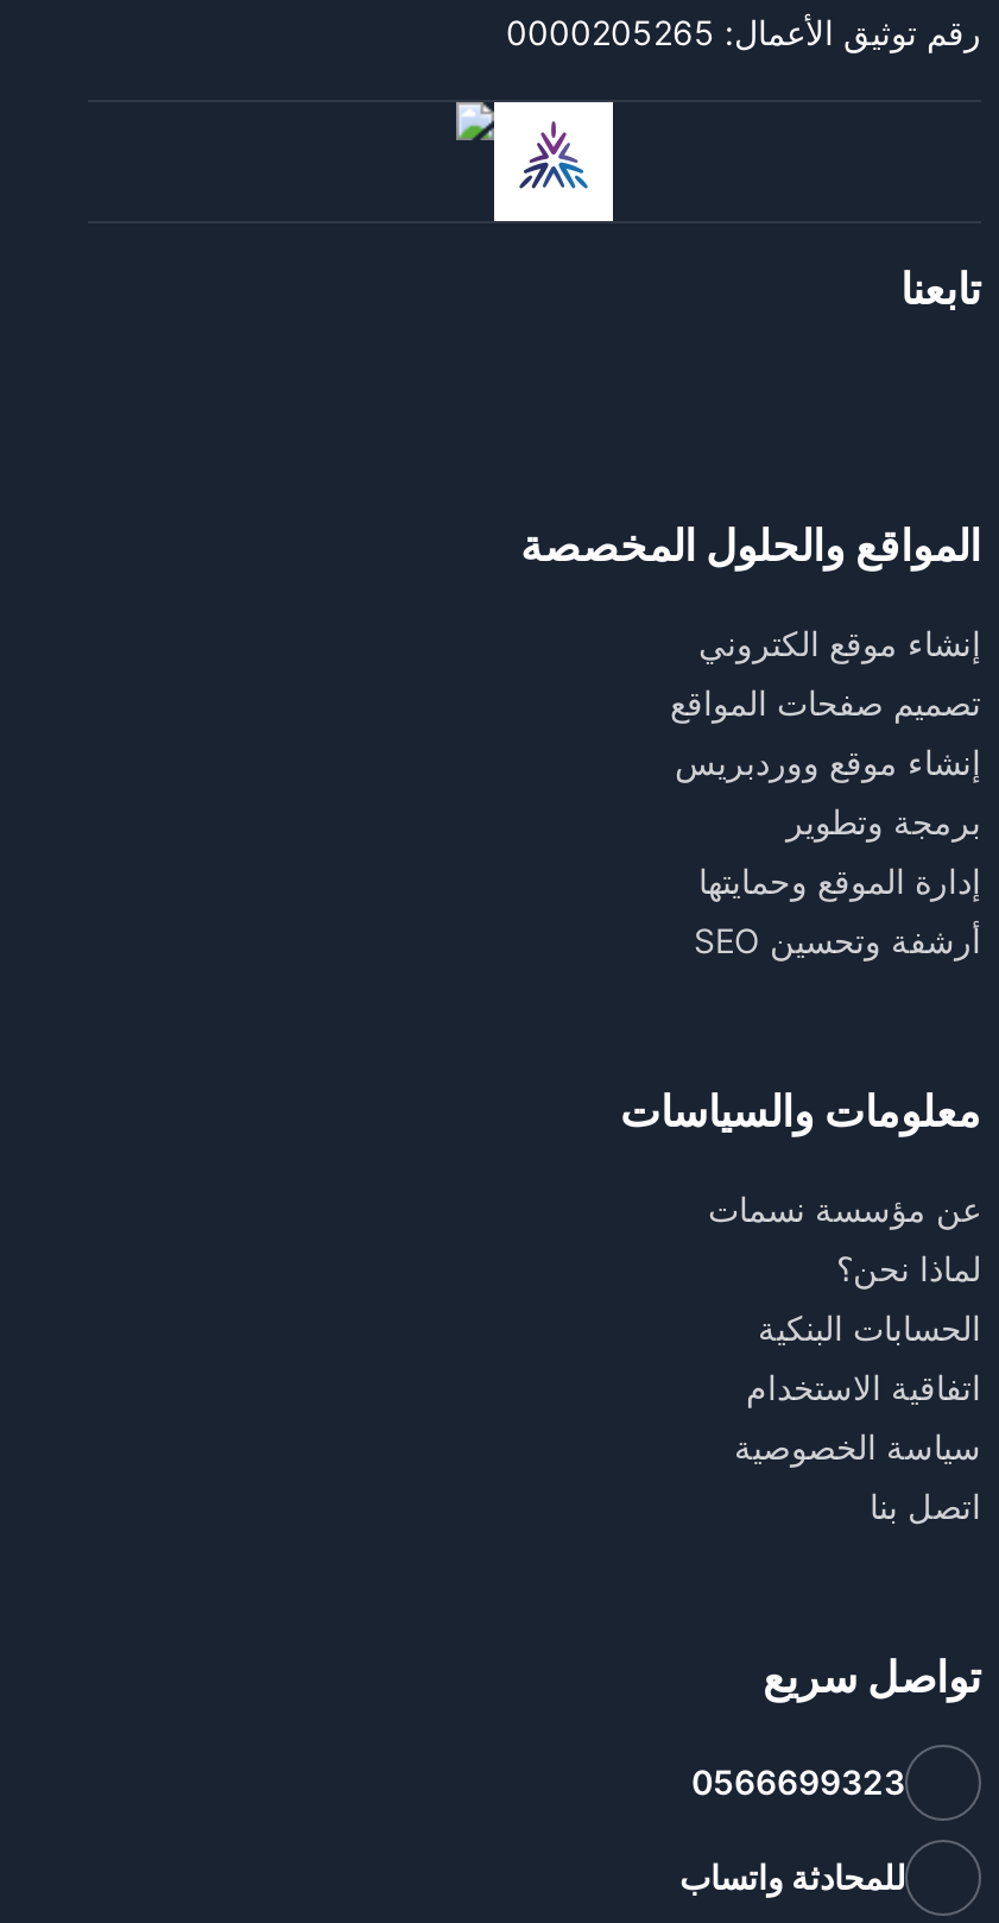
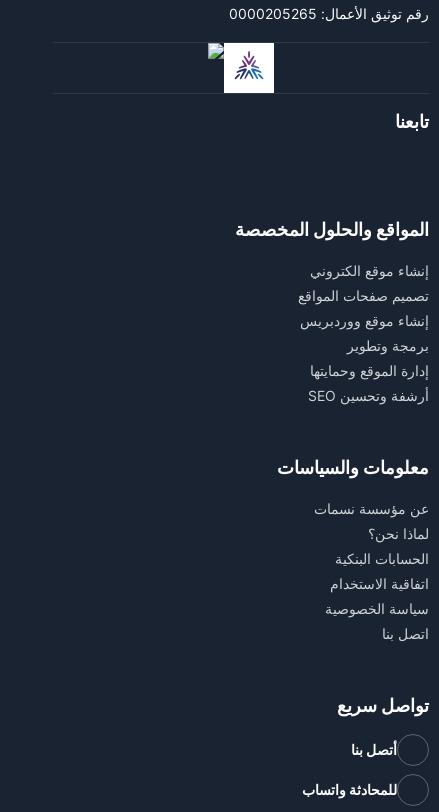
- 0566699323
+ أتصل بنا
